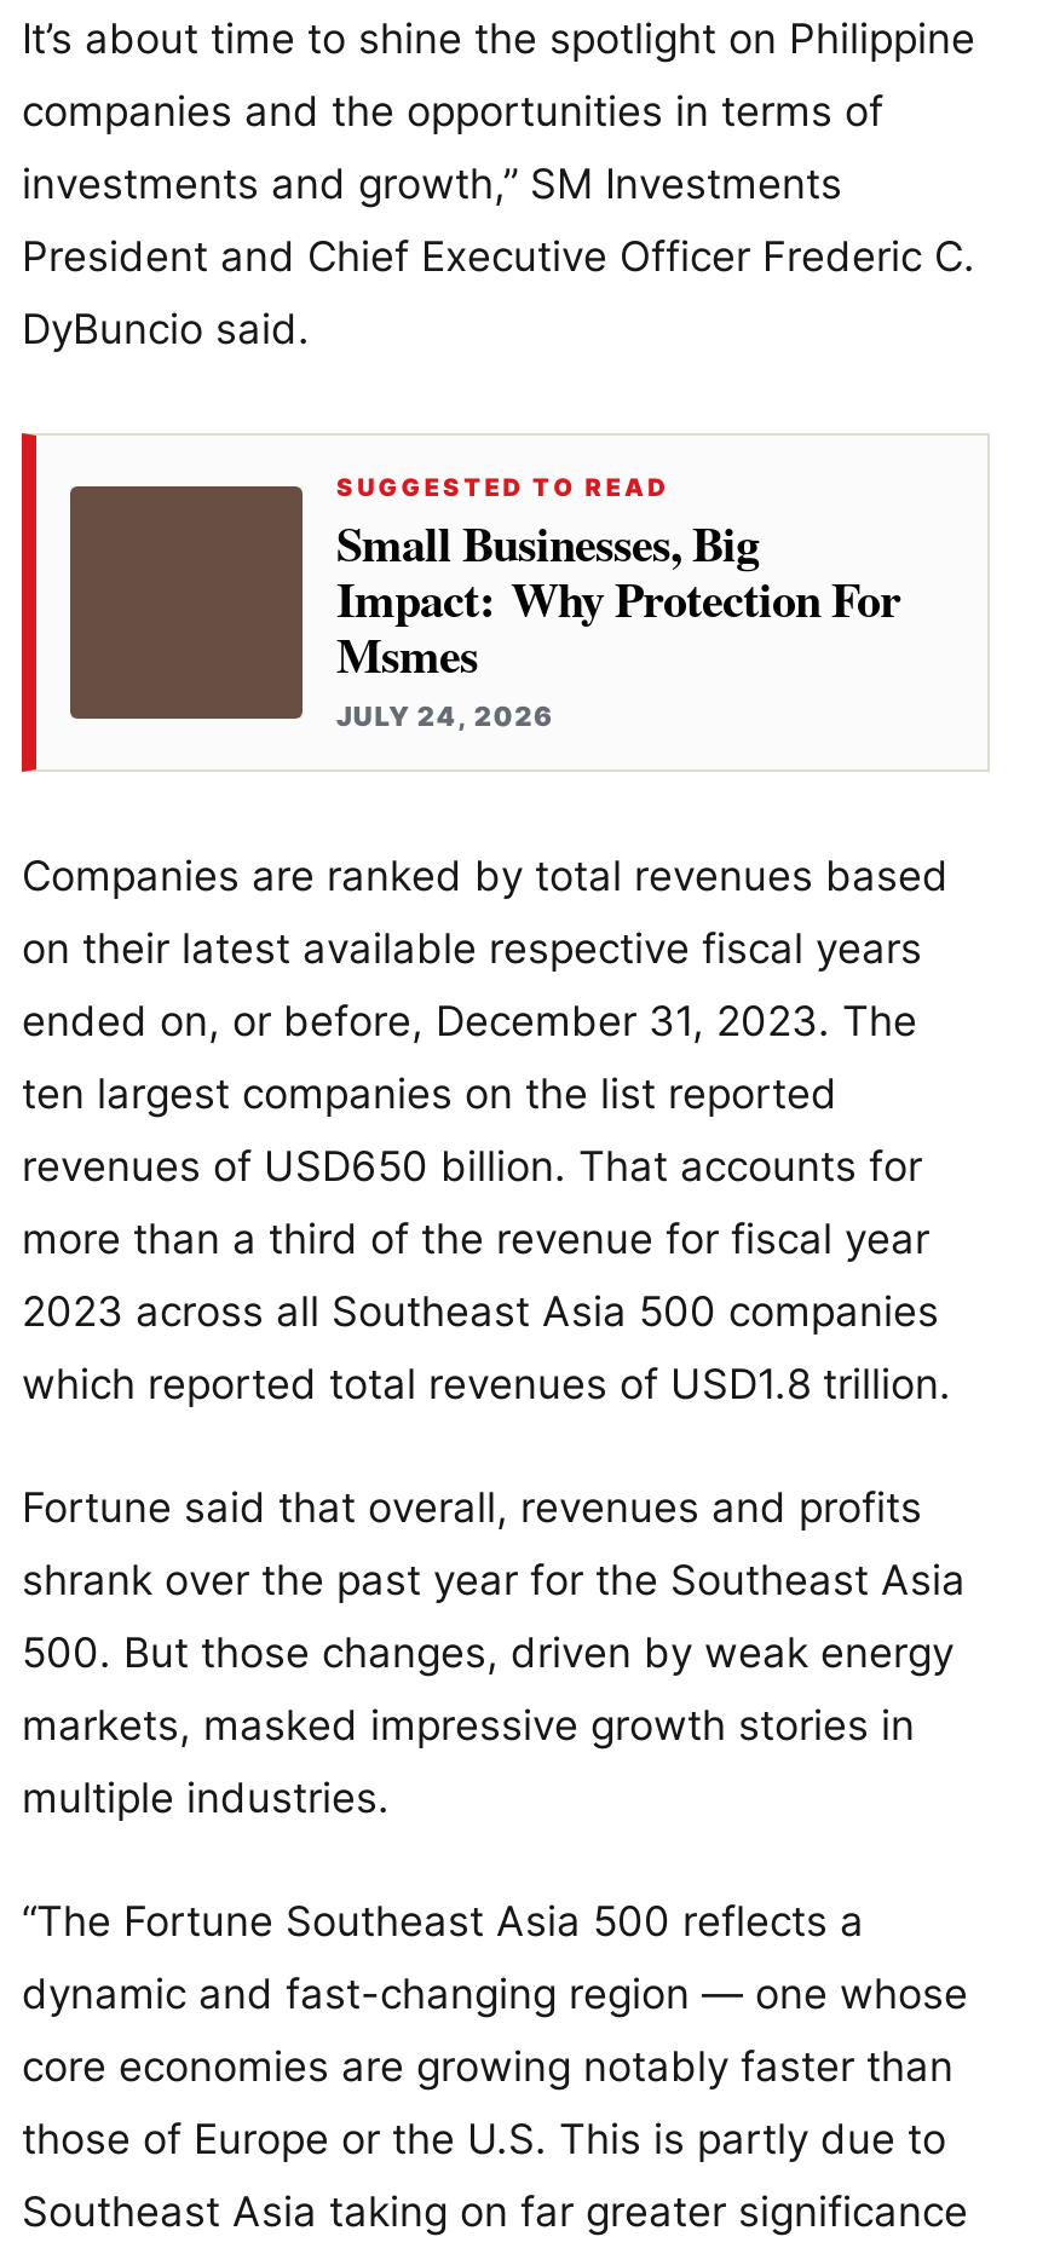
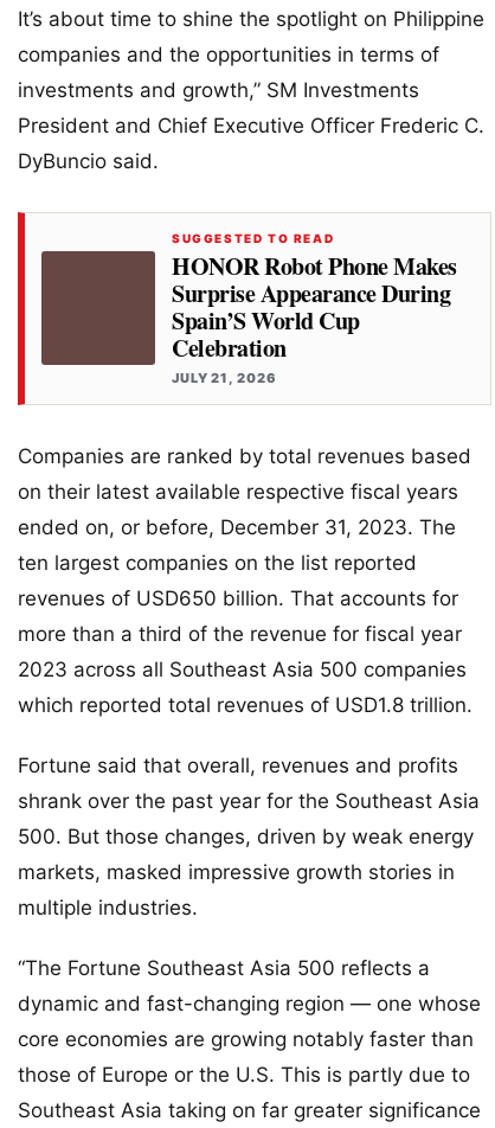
- Small Businesses, Big
- Impact: Why Protection For
- Msmes
- JULY 24, 2026
+ HONOR Robot Phone Makes
+ Surprise Appearance During
+ Spain’S World Cup
+ Celebration
+ JULY 21, 2026
